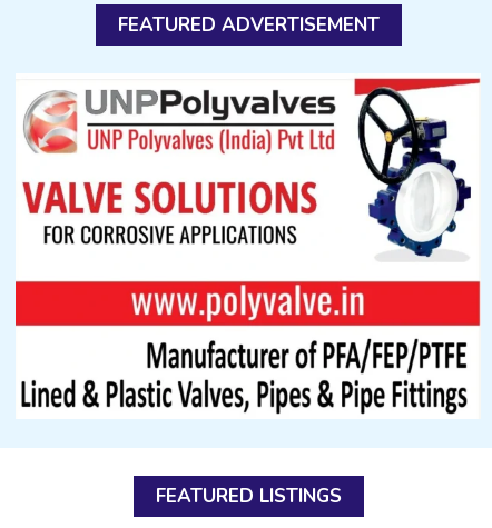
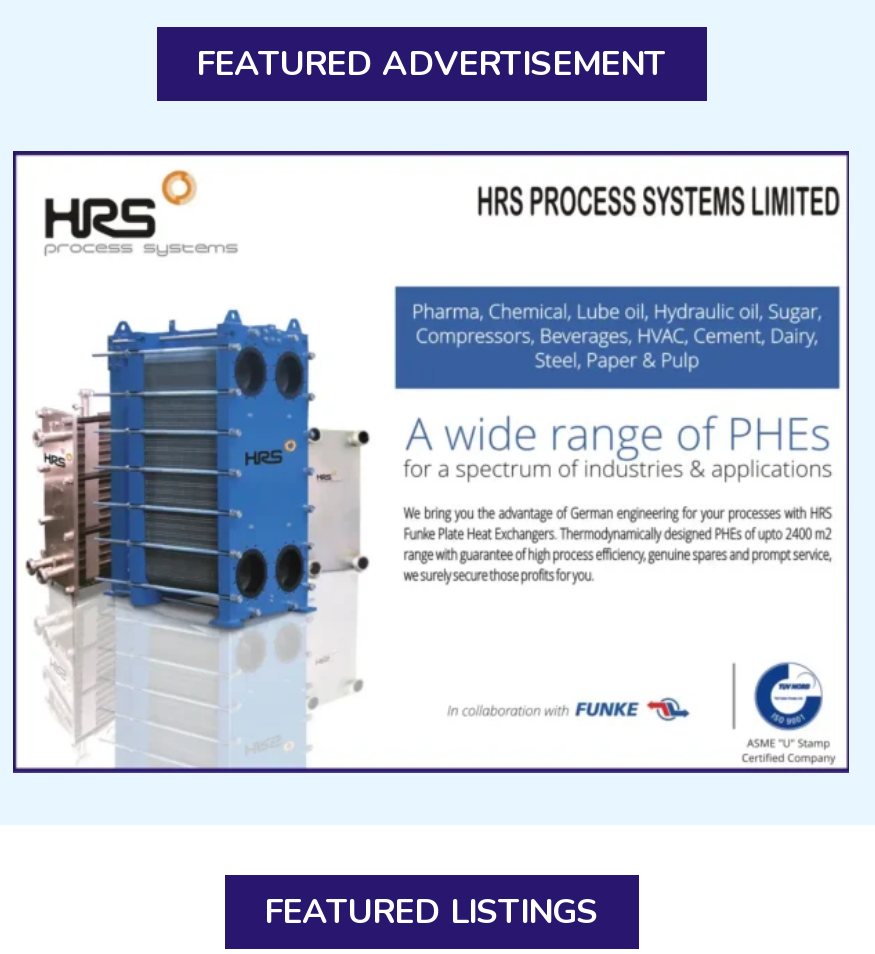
- [image]
+ [image]
